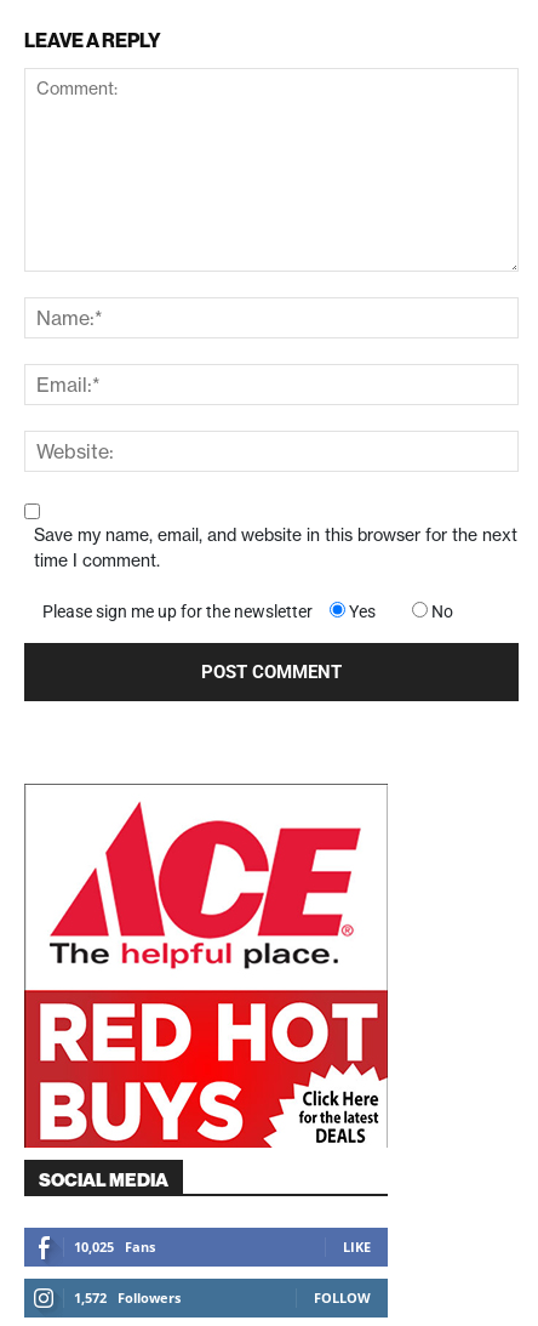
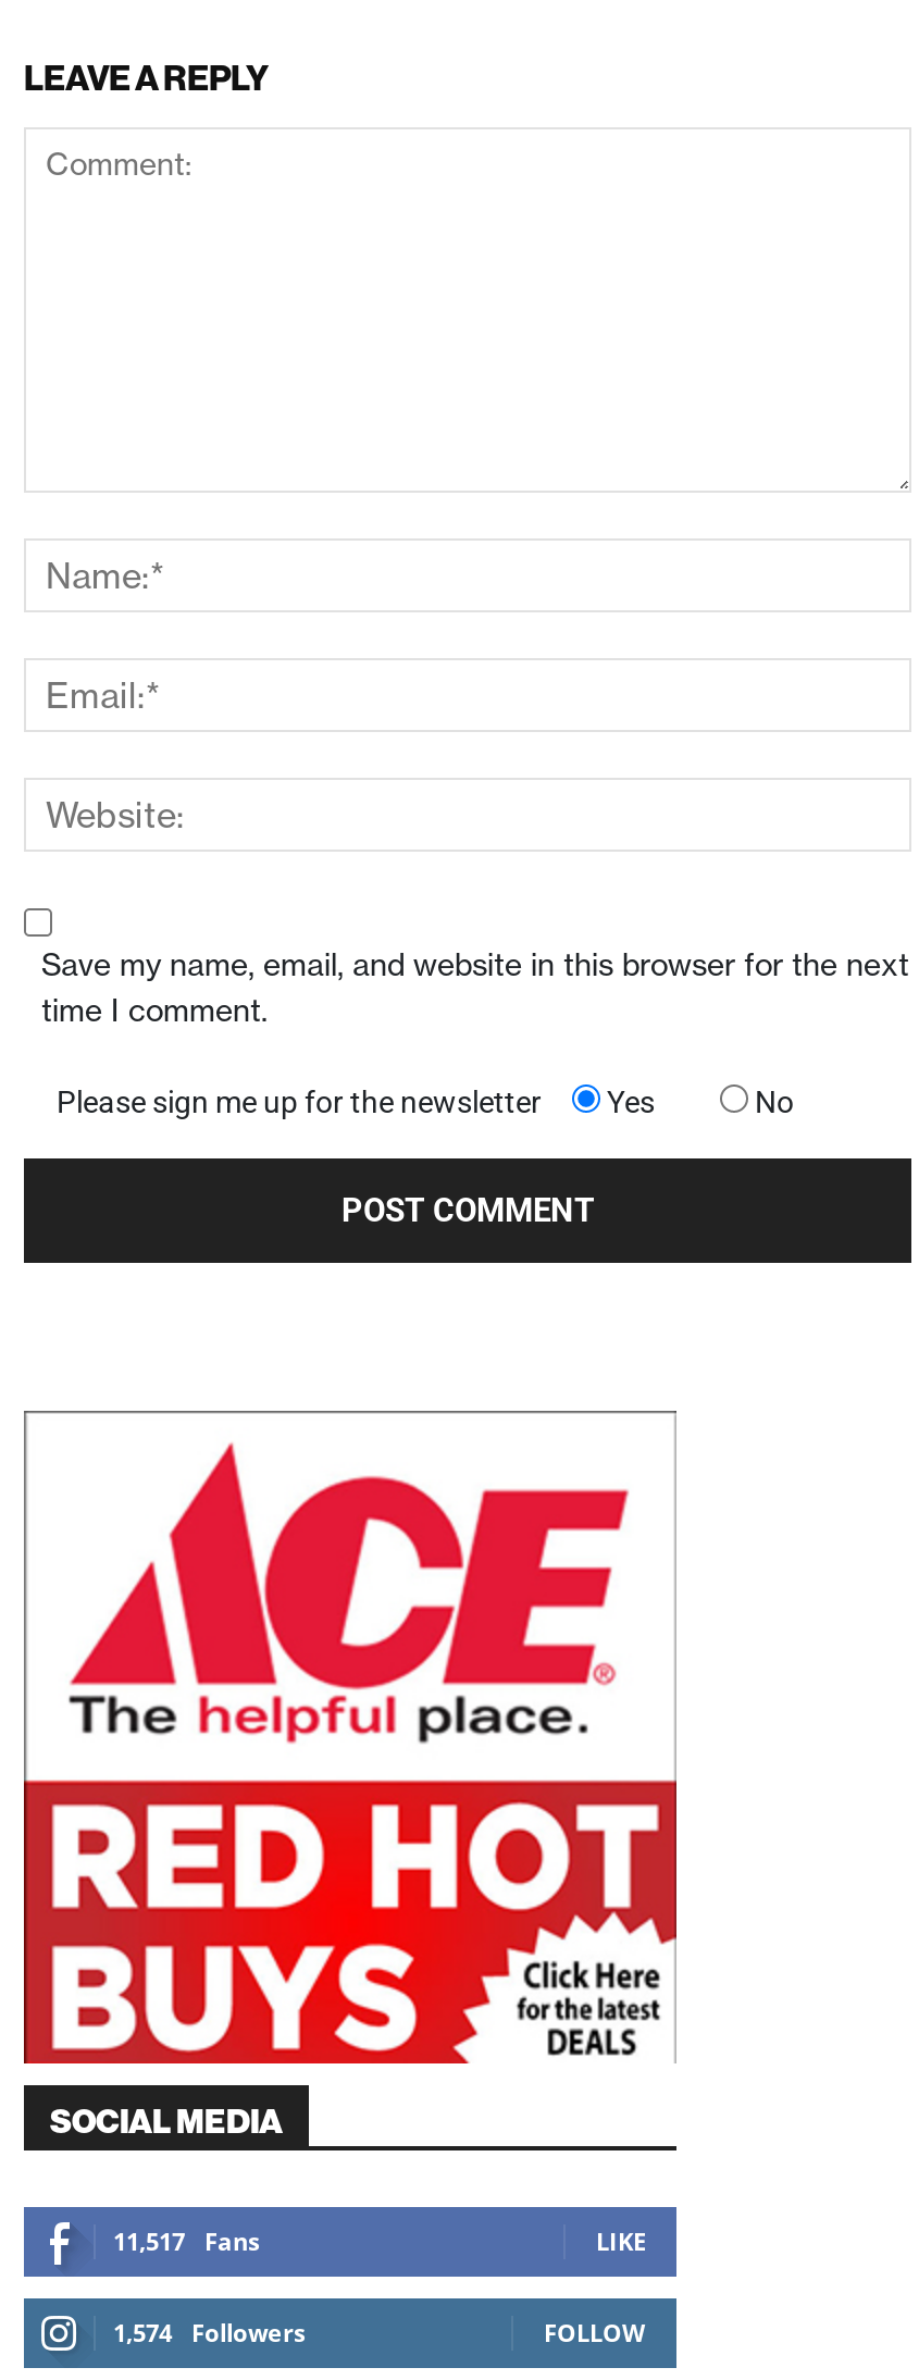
- 10,025 Fans
+ 11,517 Fans

- 1,572 Followers
+ 1,574 Followers
